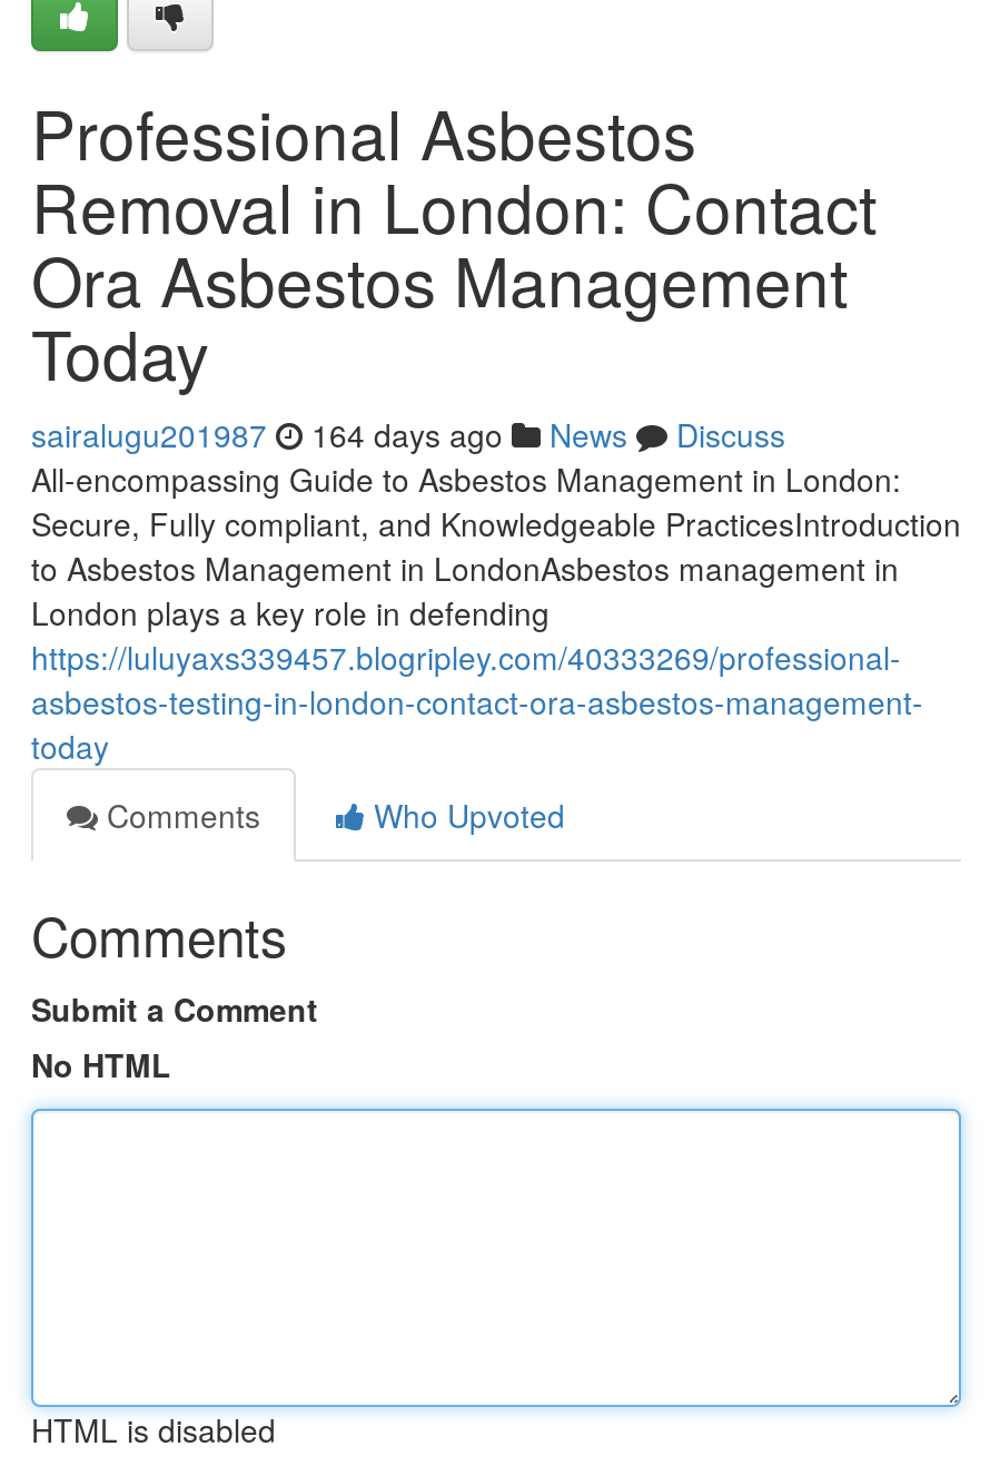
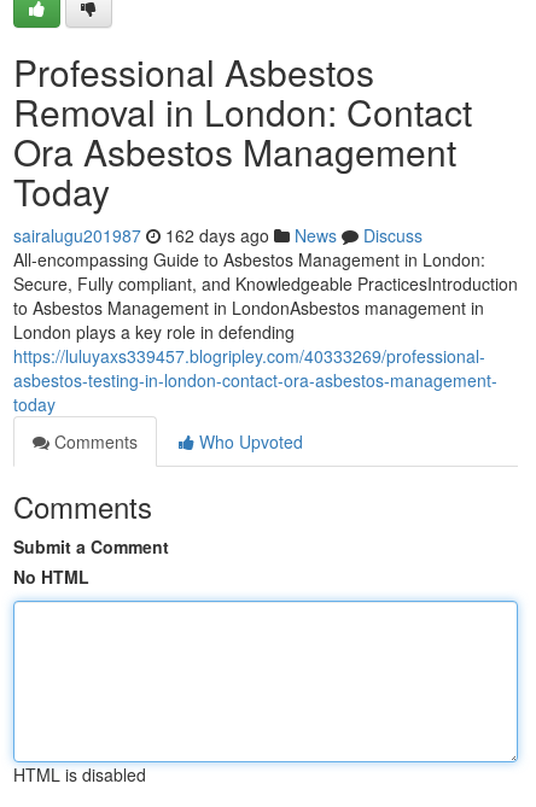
- sairalugu201987 164 days ago News Discuss
+ sairalugu201987 162 days ago News Discuss
